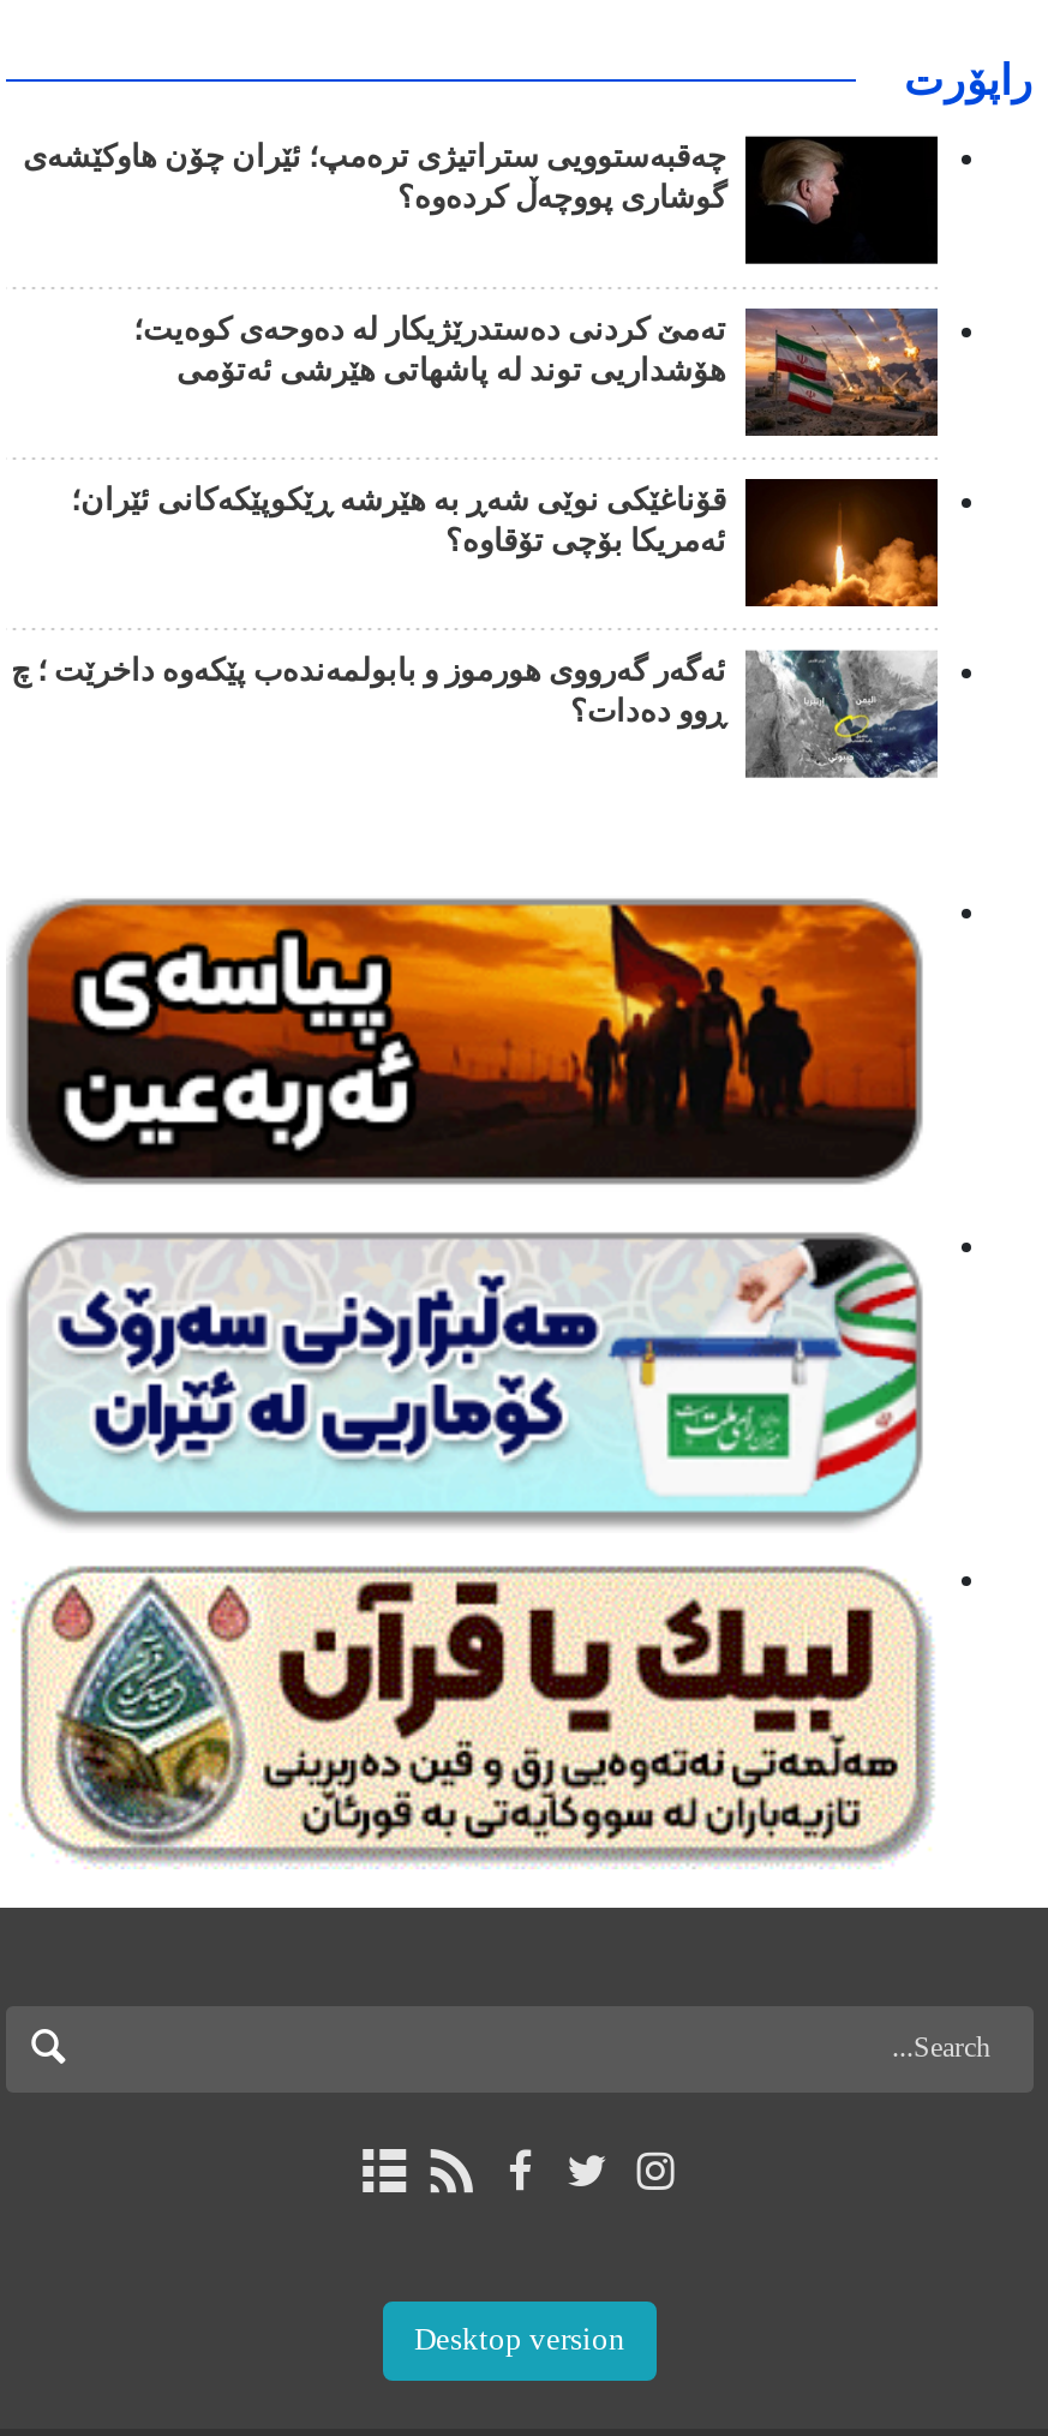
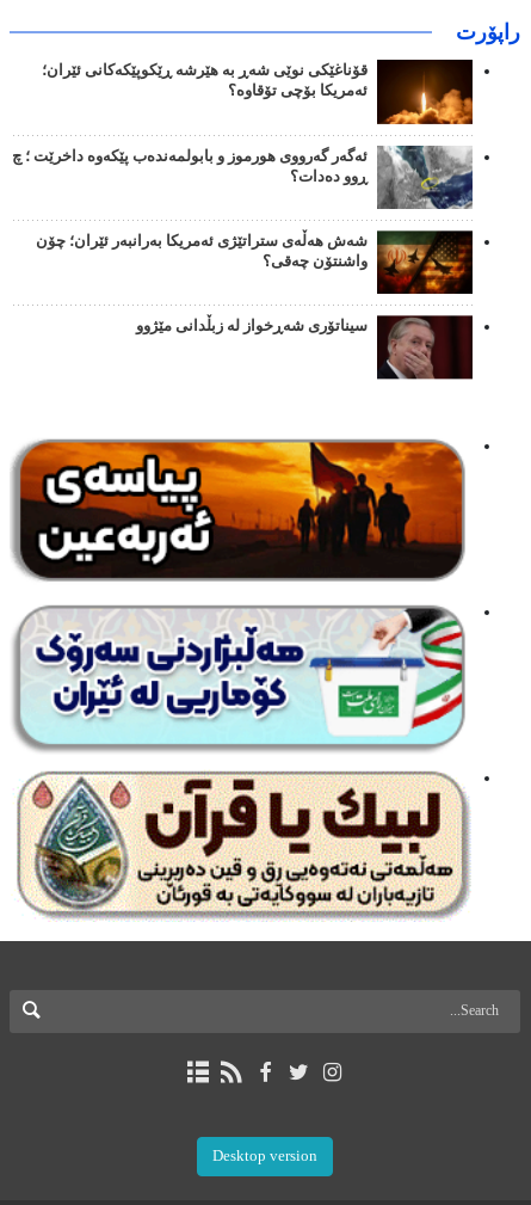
- [image]
- چەقبەستوویی ستراتیژی ترەمپ؛ ئێران چۆن هاوکێشەی
- گوشاری پووچەڵ کردەوە؟

- [image]
- تەمێ کردنی دەستدرێژیکار لە دەوحەی کوەیت؛
- هۆشداریی توند لە پاشهاتی هێرشی ئەتۆمی

moved up: [image] | قۆناغێکی نوێی شەڕ بە هێرشه ڕێکوپێکەکانی ئێران؛ | ئەمریکا بۆچی تۆقاوە؟ | ئەگەر گەرووی هورموز و بابولمەندەب پێکەوە داخرێت ؛ چ | ڕوو دەدات؟

+ [image]
+ شەش هەڵەی ستراتێژی ئەمریکا بەرانبەر ئێران؛ چۆن
+ واشنتۆن چەقی؟

+ [image]
+ سیناتۆری شەڕخواز لە زبڵدانی مێژوو
